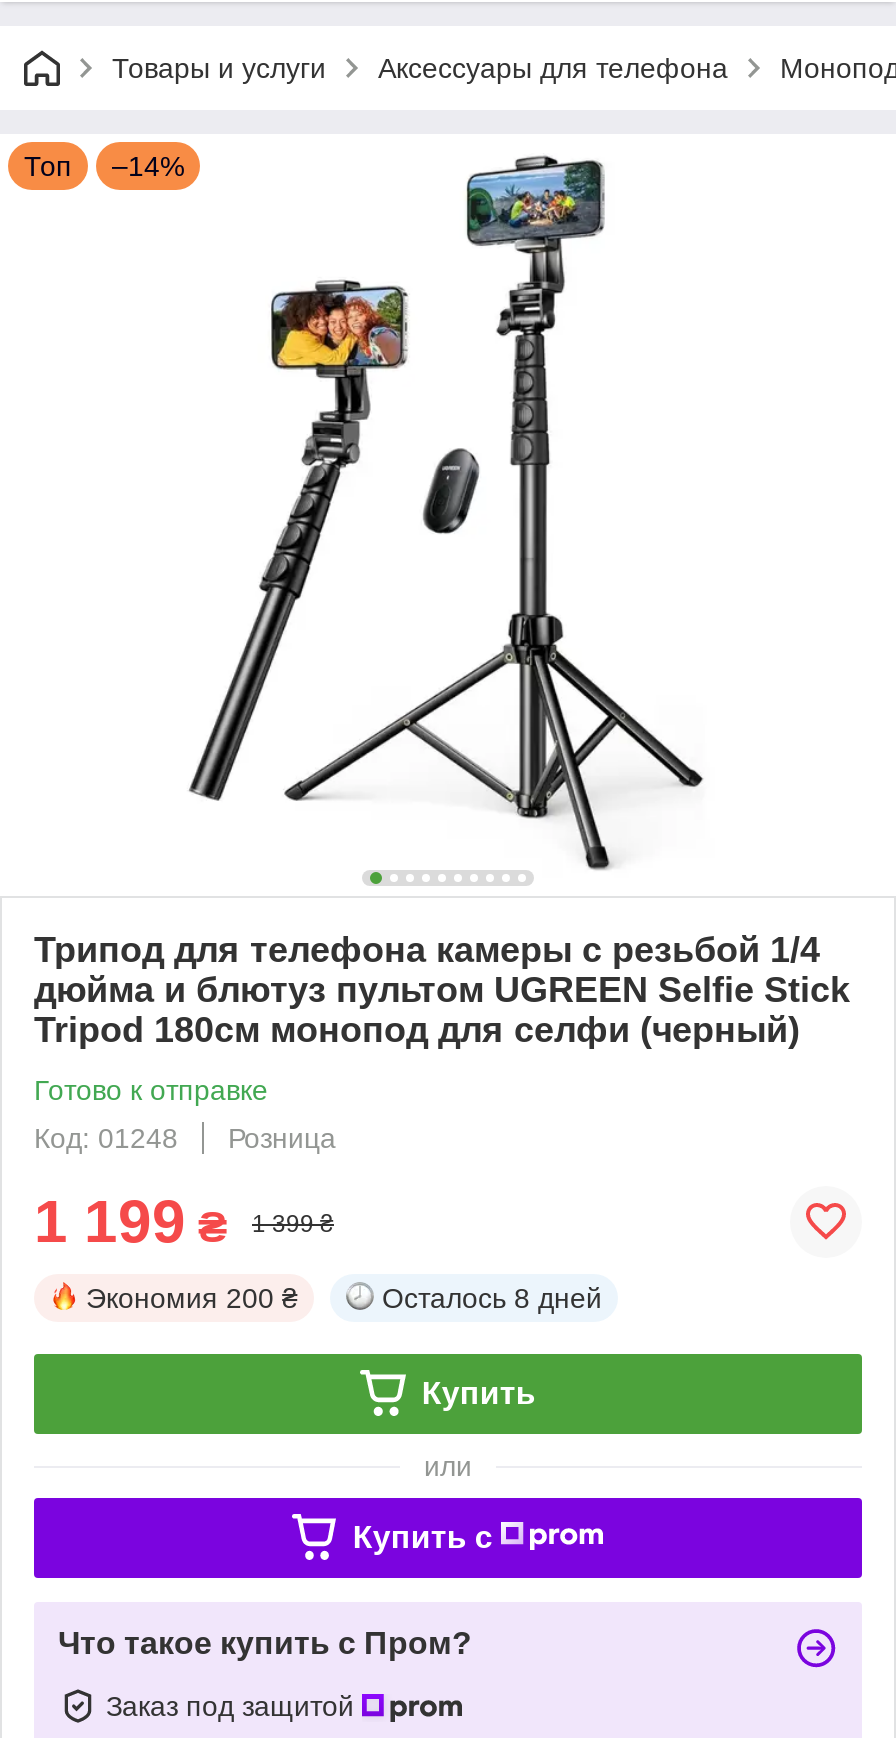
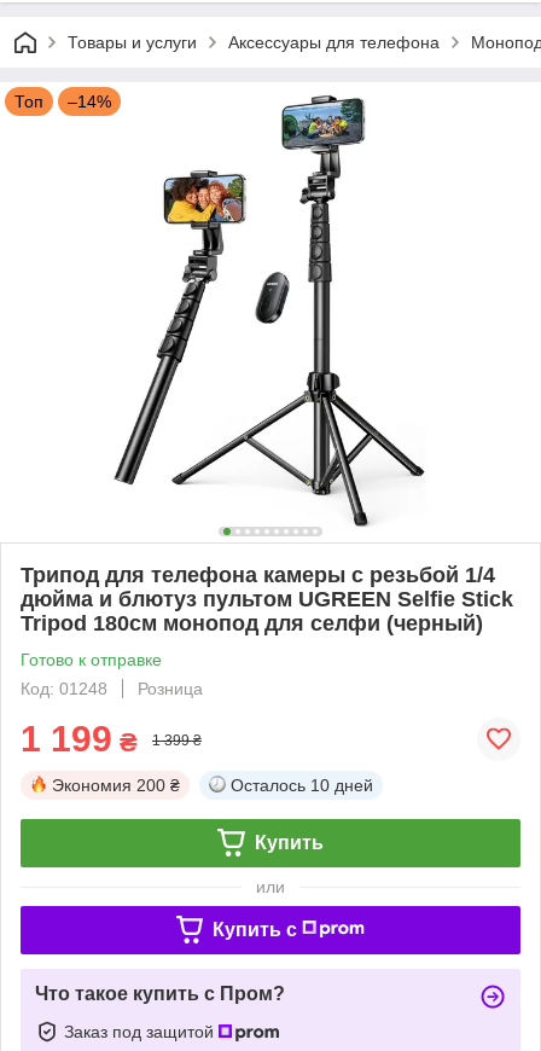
- Осталось 8 дней
+ Осталось 10 дней
